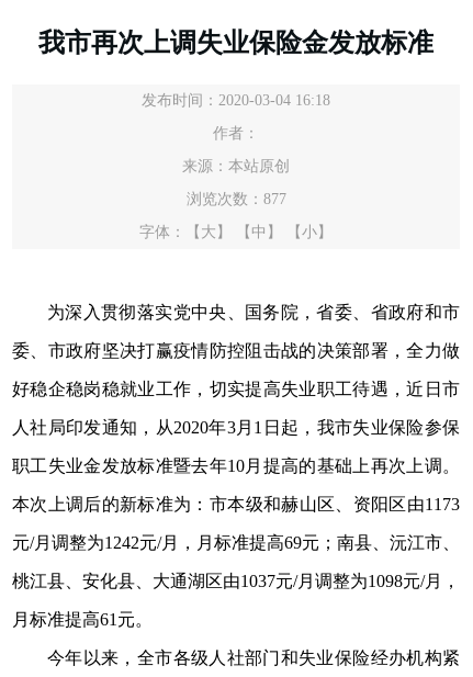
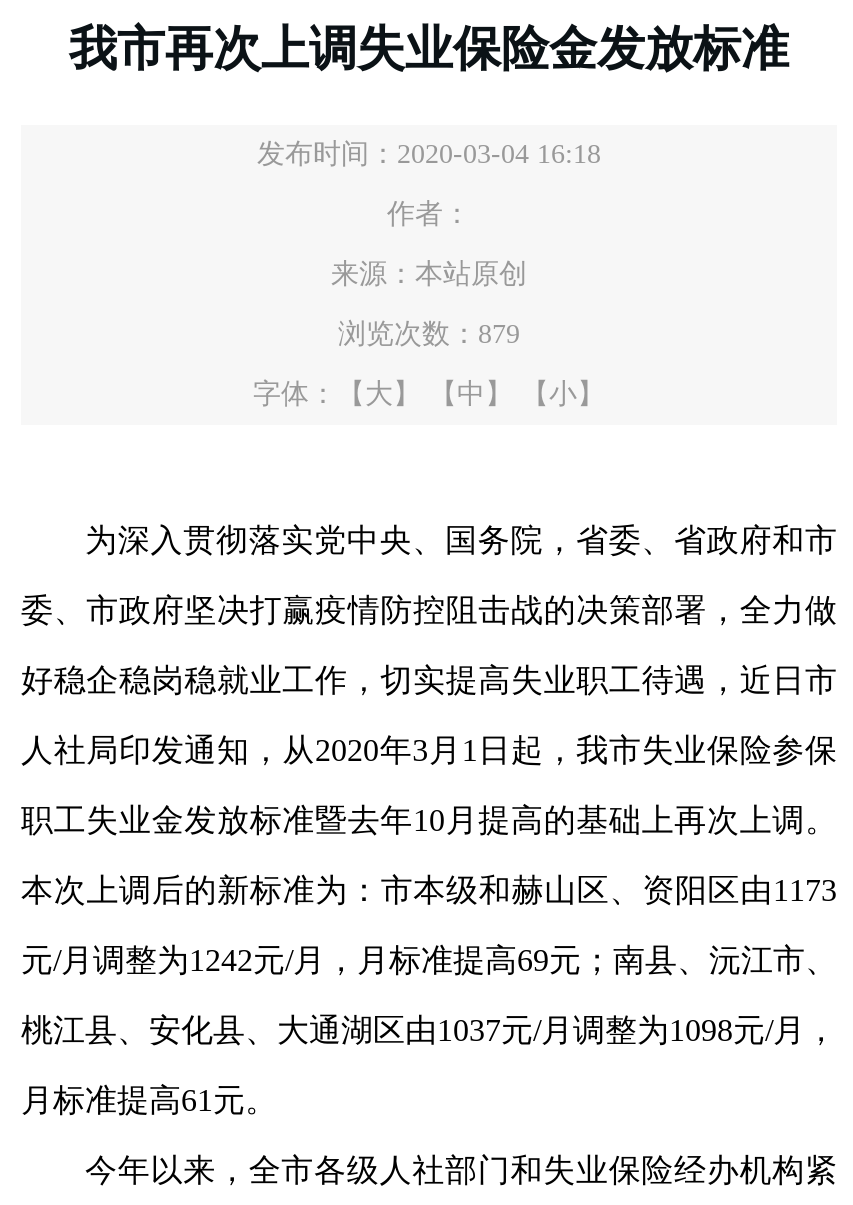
- 浏览次数：877
+ 浏览次数：879
